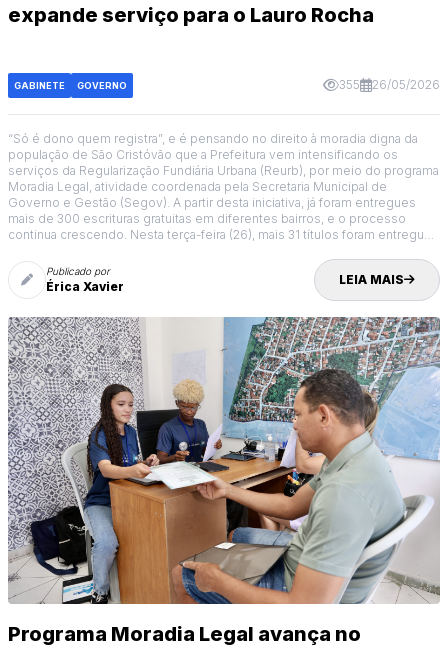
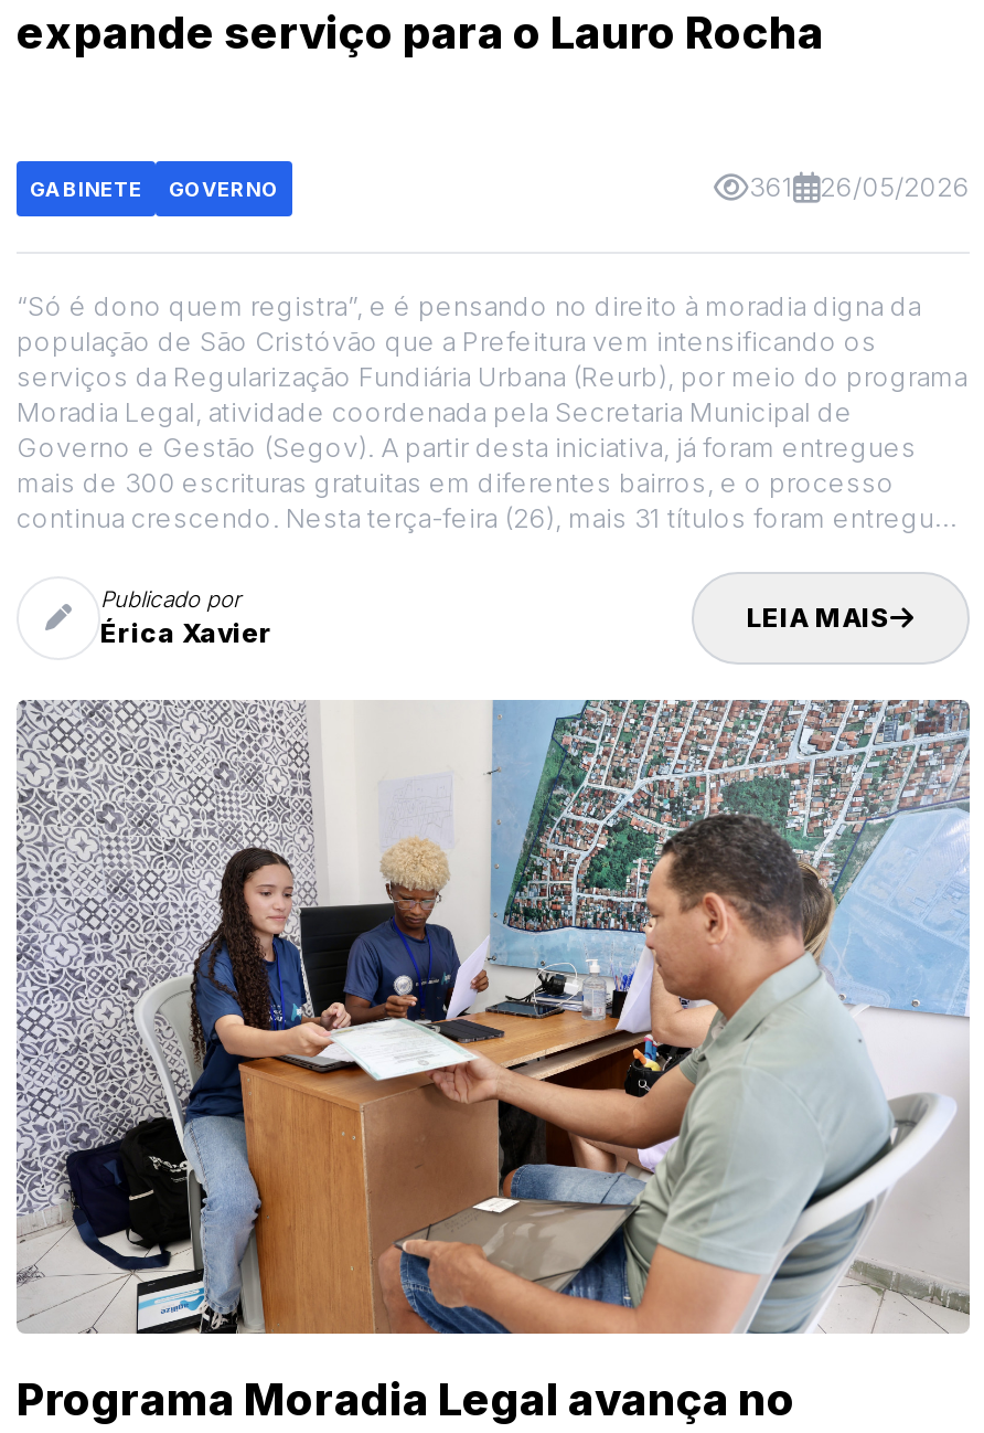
- 355 26/05/2026
+ 361 26/05/2026
